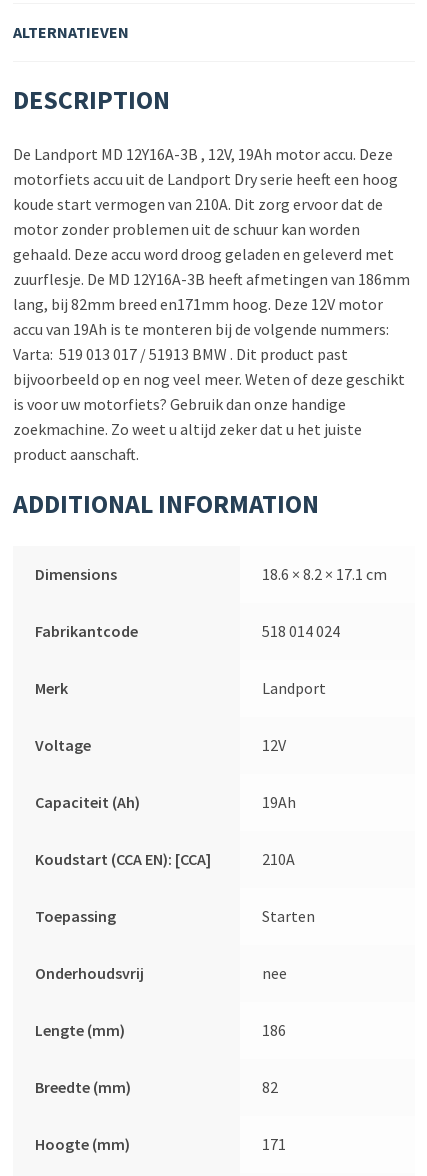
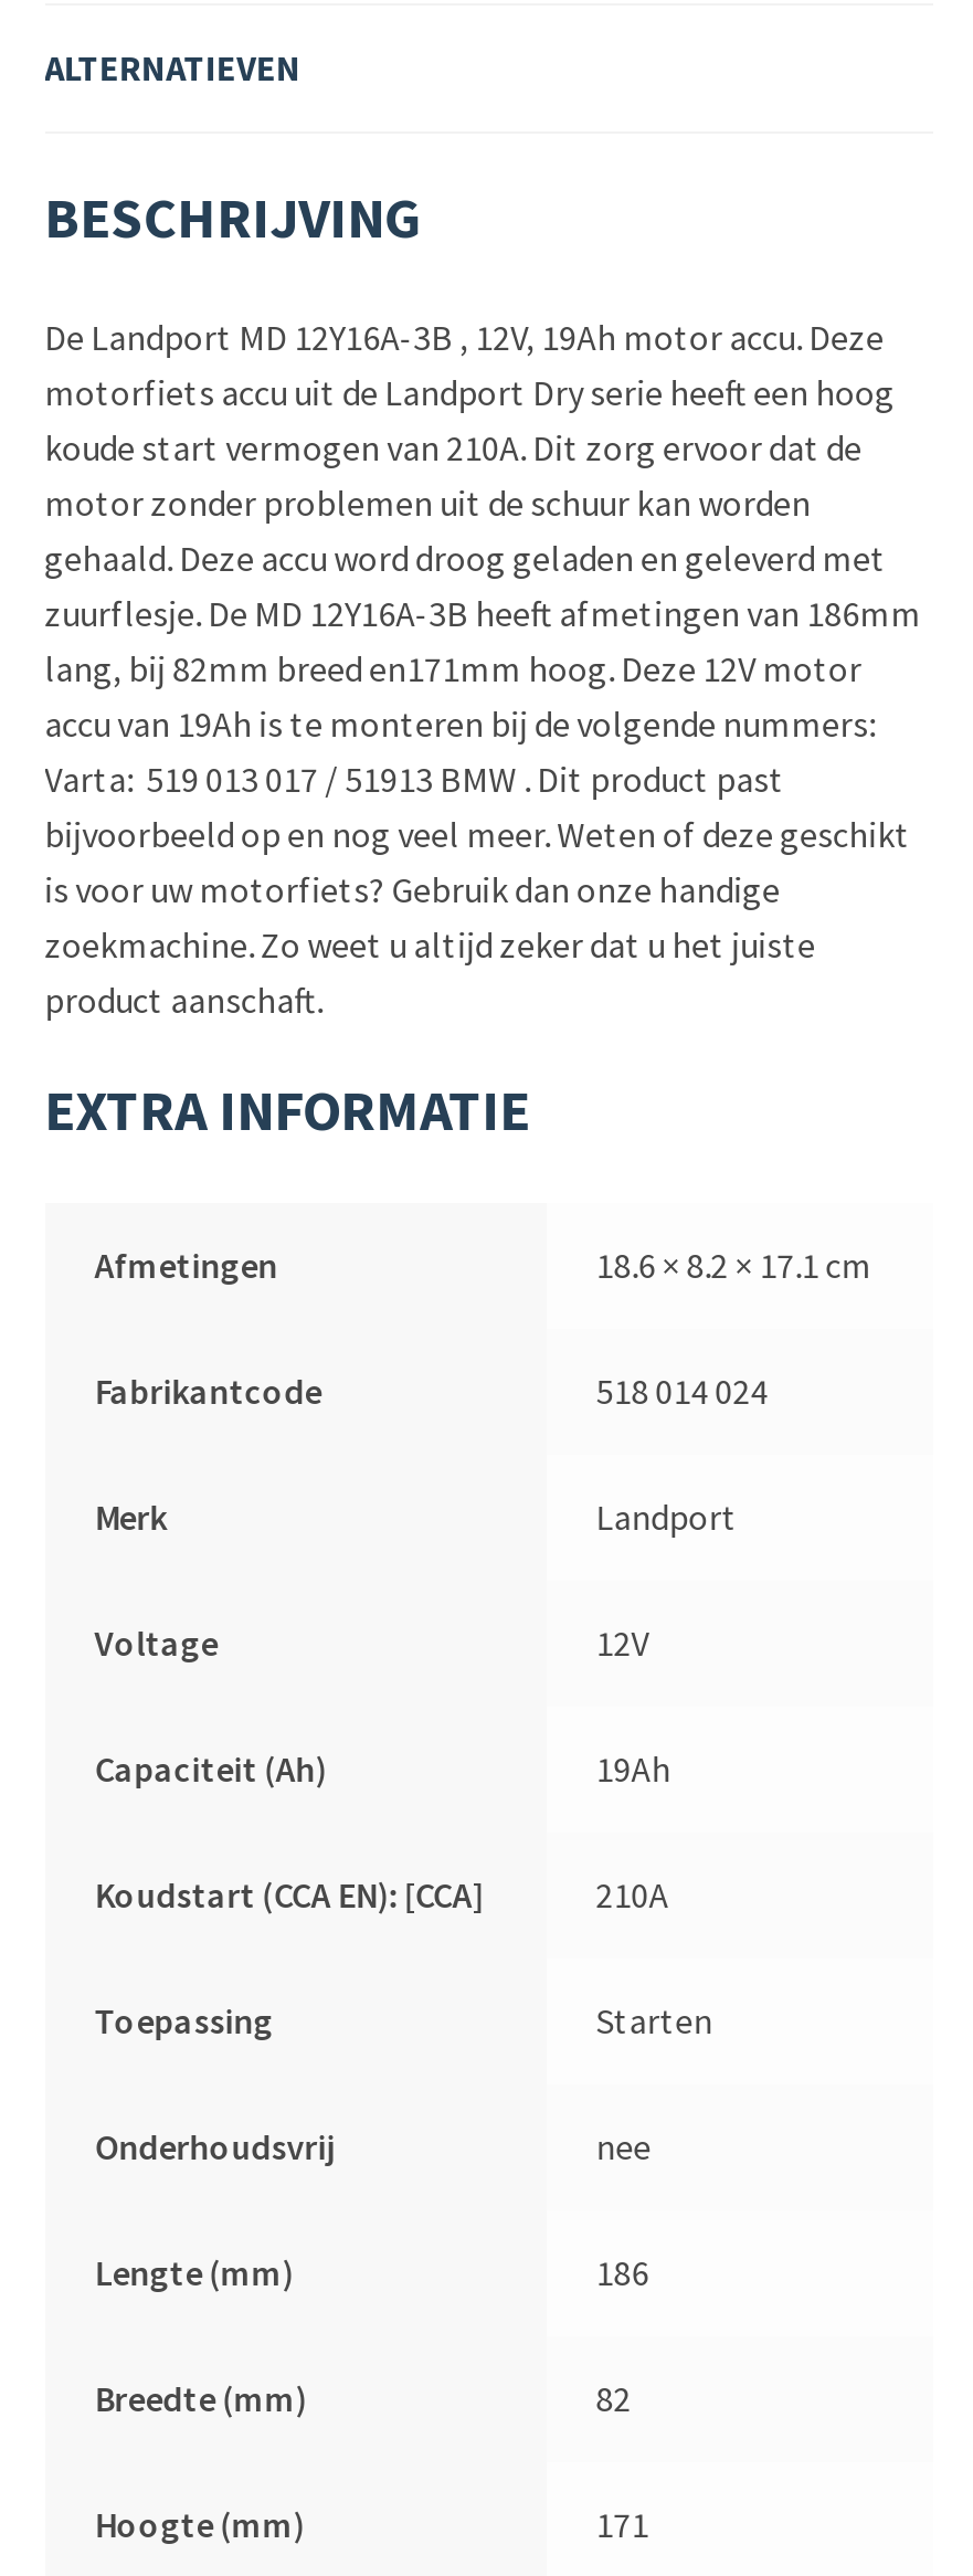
- DESCRIPTION
+ BESCHRIJVING

- ADDITIONAL INFORMATION
+ EXTRA INFORMATIE

- Dimensions
+ Afmetingen
